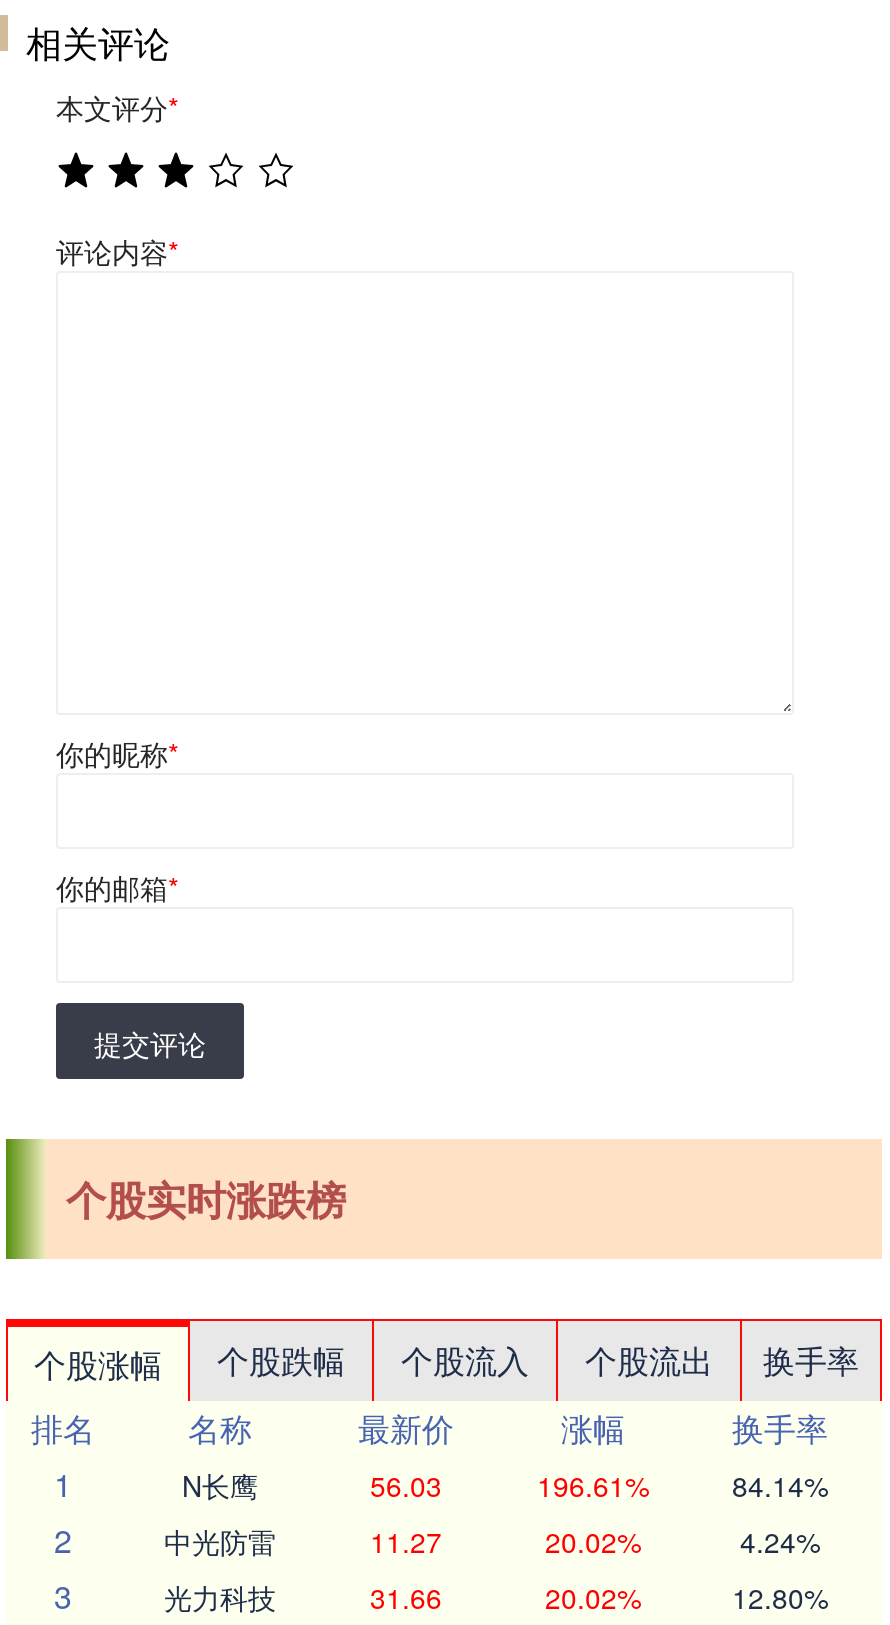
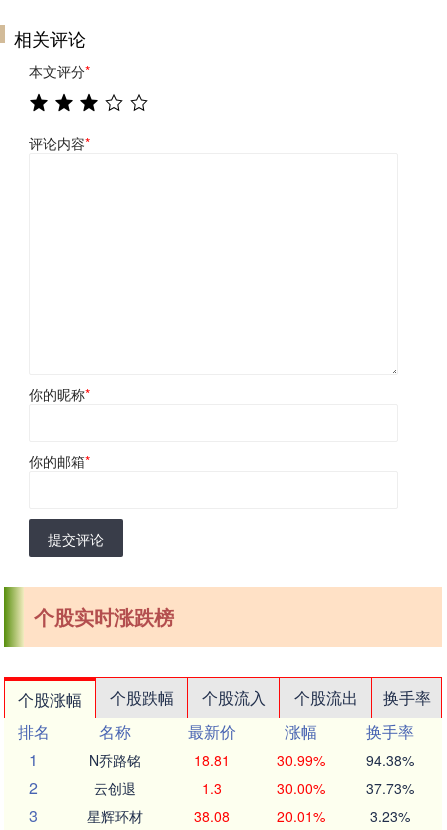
- N长鹰
- 56.03
- 196.61%
- 84.14%
+ N乔路铭
+ 18.81
+ 30.99%
+ 94.38%

- 中光防雷
- 11.27
- 20.02%
- 4.24%
+ 云创退
+ 1.3
+ 30.00%
+ 37.73%

- 光力科技
- 31.66
- 20.02%
- 12.80%
+ 星辉环材
+ 38.08
+ 20.01%
+ 3.23%
